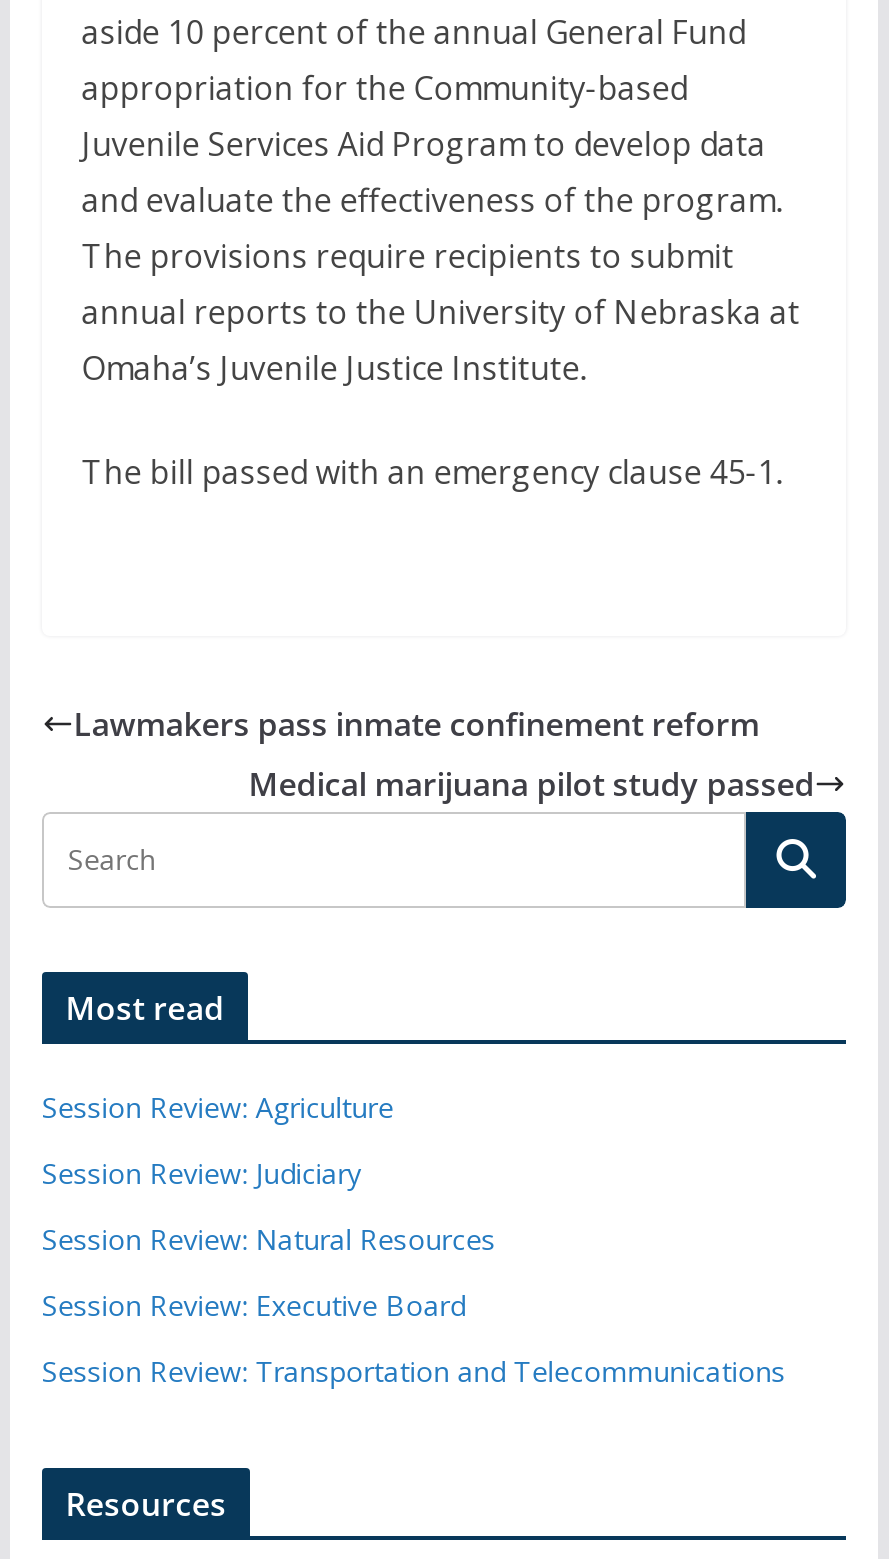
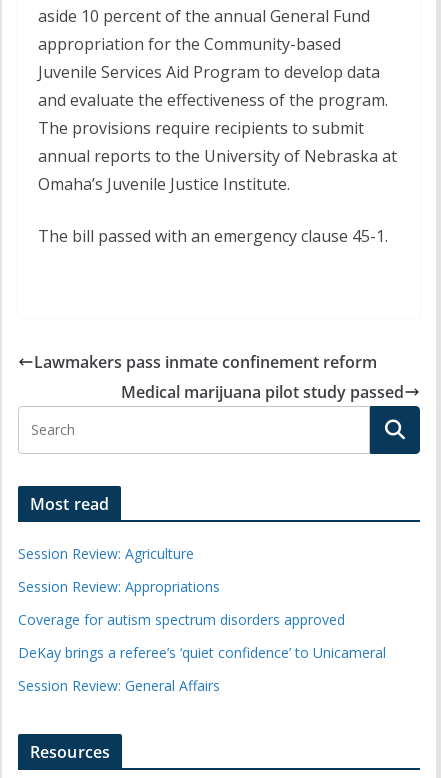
- Session Review: Judiciary
+ Session Review: Appropriations

- Session Review: Natural Resources
+ Coverage for autism spectrum disorders approved

- Session Review: Executive Board
+ DeKay brings a referee’s ‘quiet confidence’ to Unicameral

- Session Review: Transportation and Telecommunications
+ Session Review: General Affairs
